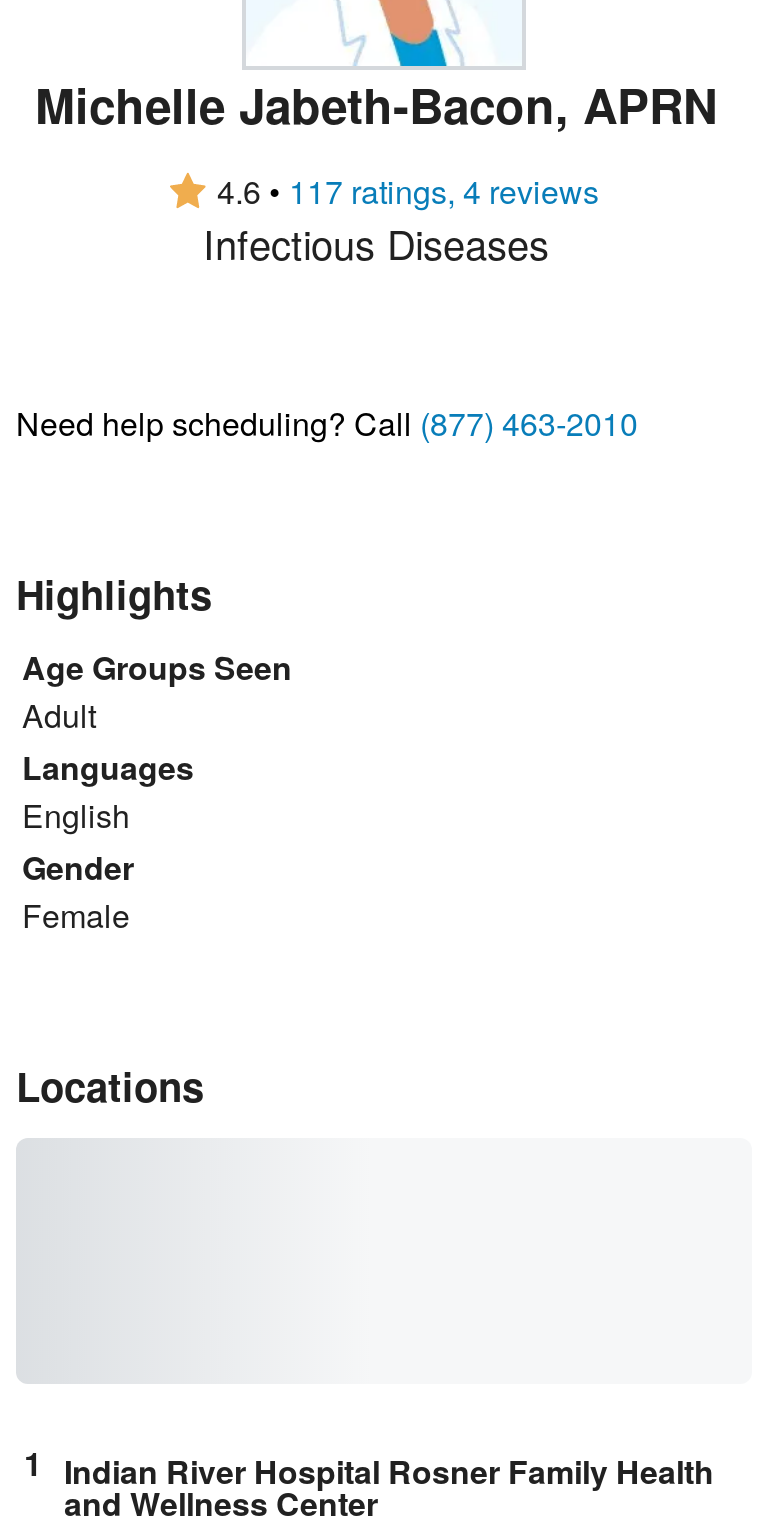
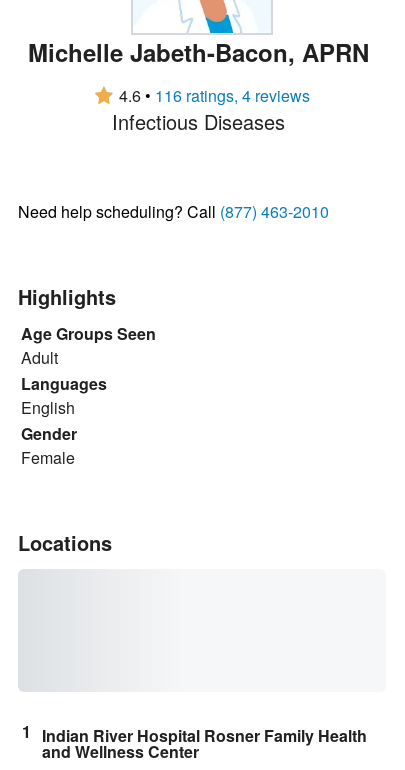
- 4.6 • 117 ratings, 4 reviews
+ 4.6 • 116 ratings, 4 reviews
